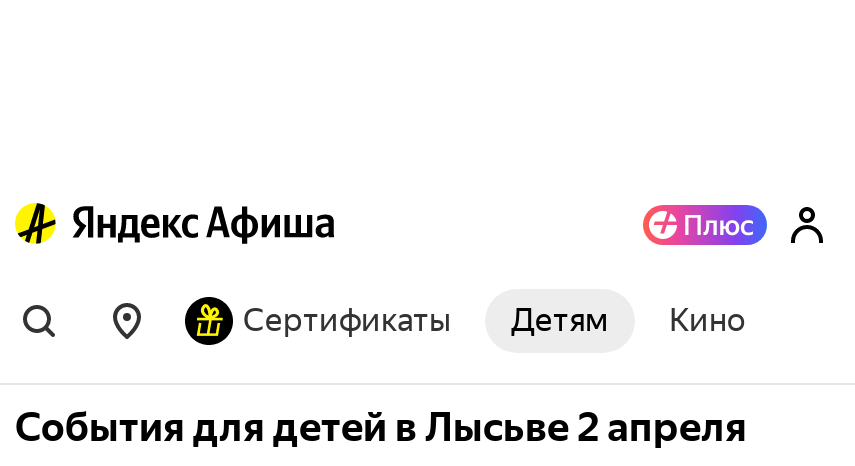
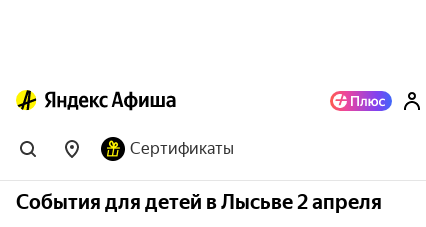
- Детям
- Кино
